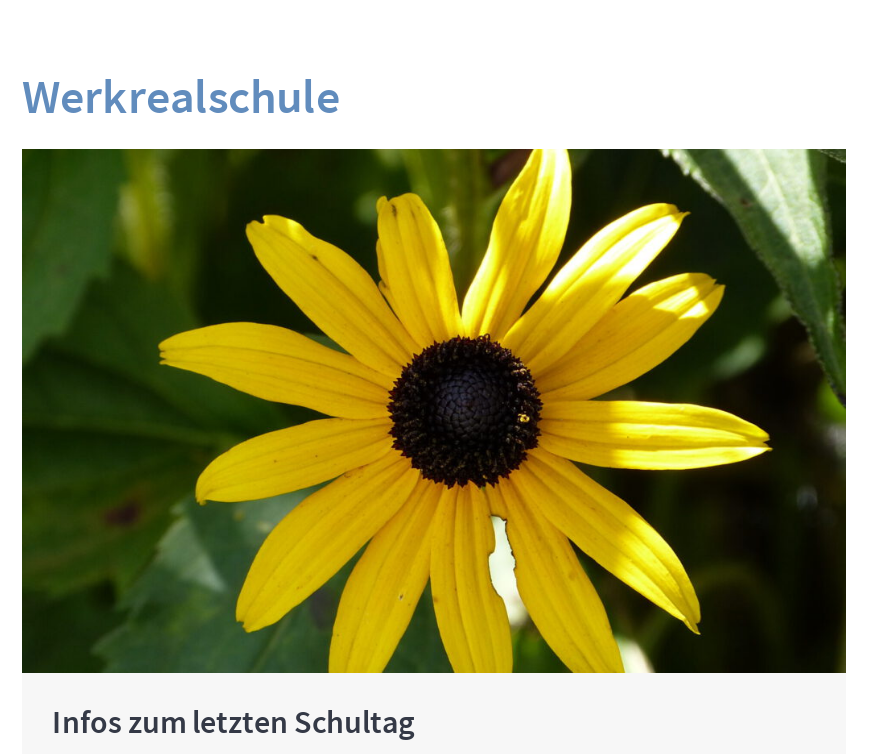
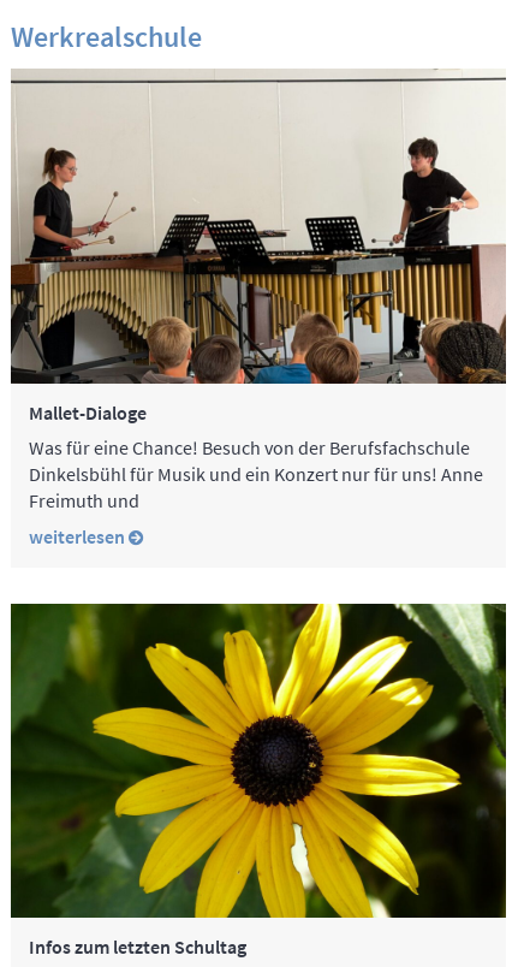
+ [image]
+ Mallet-Dialoge
+ Was für eine Chance! Besuch von der Berufsfachschule
+ Dinkelsbühl für Musik und ein Konzert nur für uns! Anne
+ Freimuth und
+ weiterlesen
